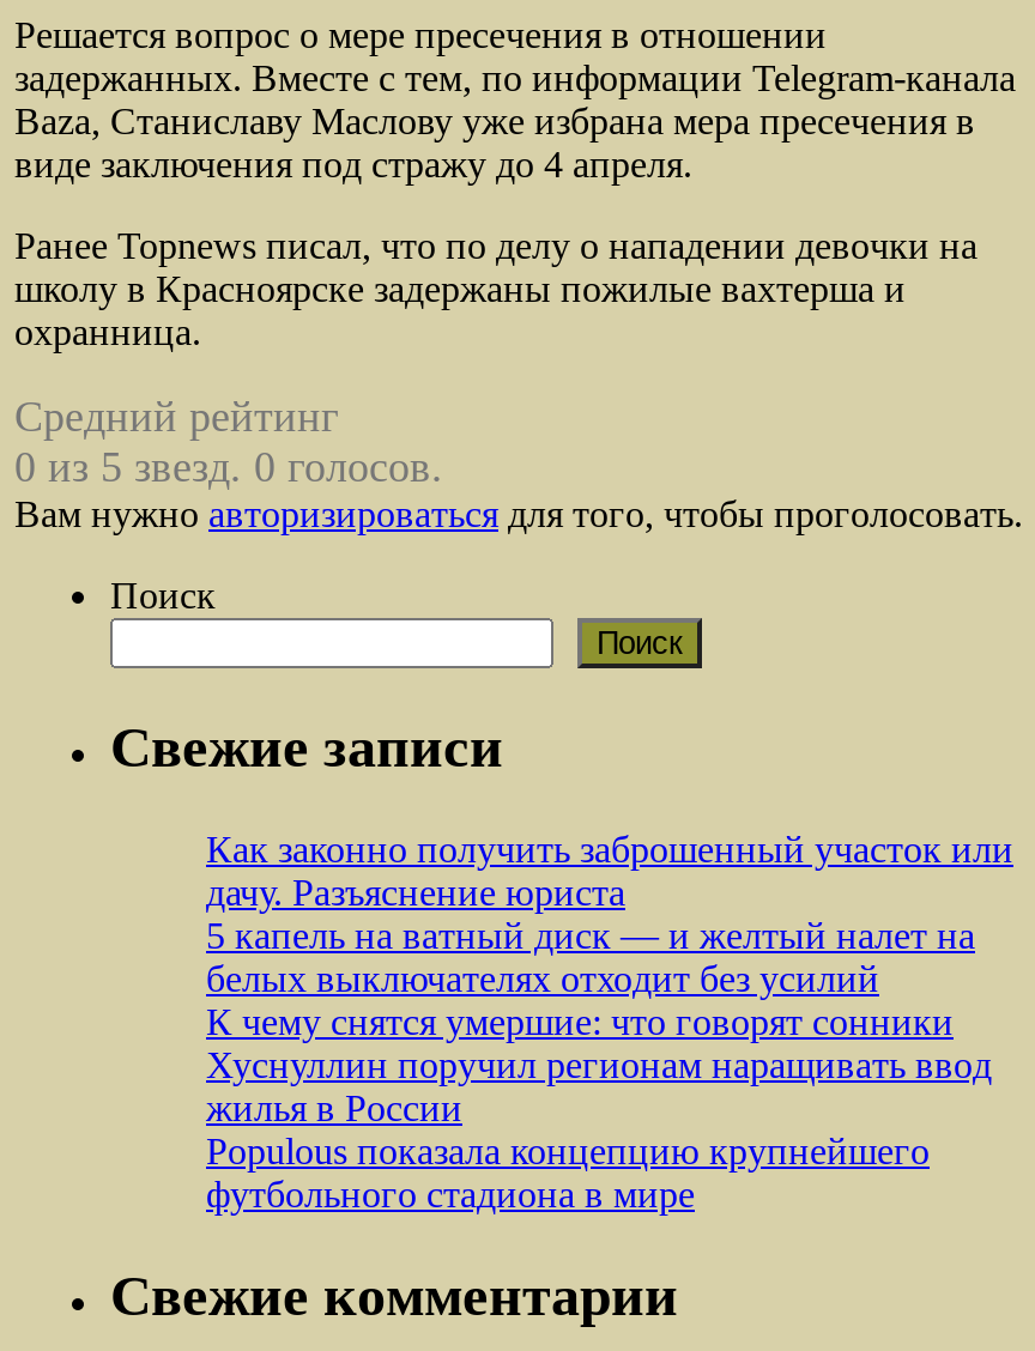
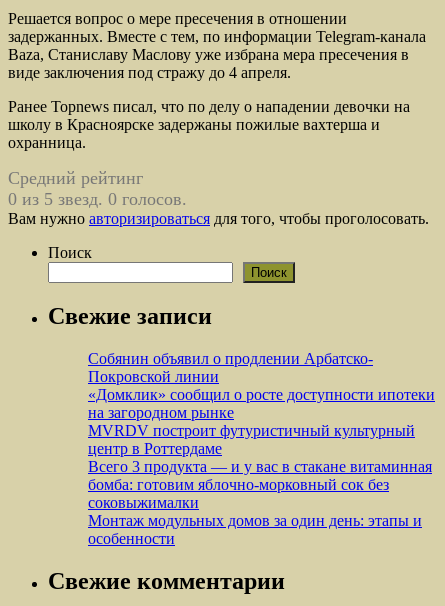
- Как законно получить заброшенный участок или
- дачу. Разъяснение юриста
- 5 капель на ватный диск — и желтый налет на
- белых выключателях отходит без усилий
- К чему снятся умершие: что говорят сонники
- Хуснуллин поручил регионам наращивать ввод
- жилья в России
- Populous показала концепцию крупнейшего
- футбольного стадиона в мире
+ Собянин объявил о продлении Арбатско-
+ Покровской линии
+ «Домклик» сообщил о росте доступности ипотеки
+ на загородном рынке
+ MVRDV построит футуристичный культурный
+ центр в Роттердаме
+ Всего 3 продукта — и у вас в стакане витаминная
+ бомба: готовим яблочно-морковный сок без
+ соковыжималки
+ Монтаж модульных домов за один день: этапы и
+ особенности
